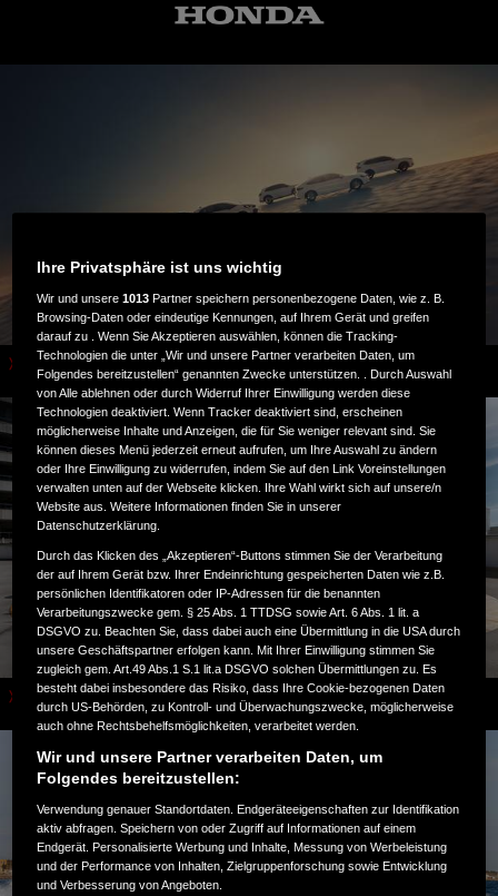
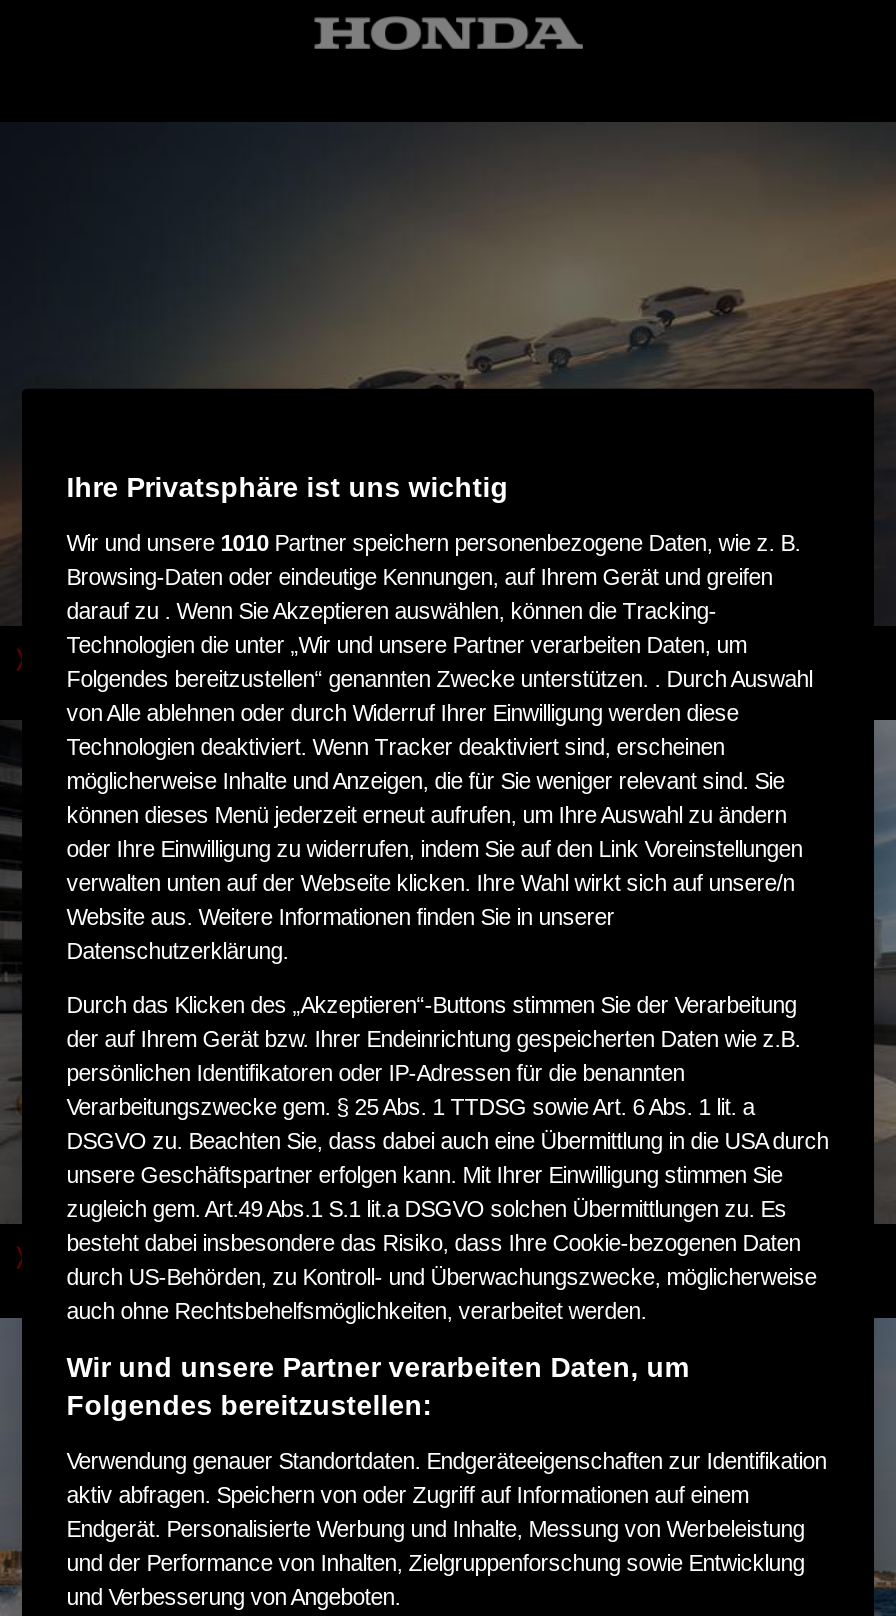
- Wir und unsere 1013 Partner speichern personenbezogene Daten, wie z. B.
+ Wir und unsere 1010 Partner speichern personenbezogene Daten, wie z. B.
